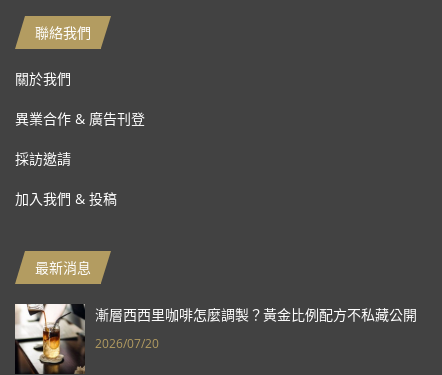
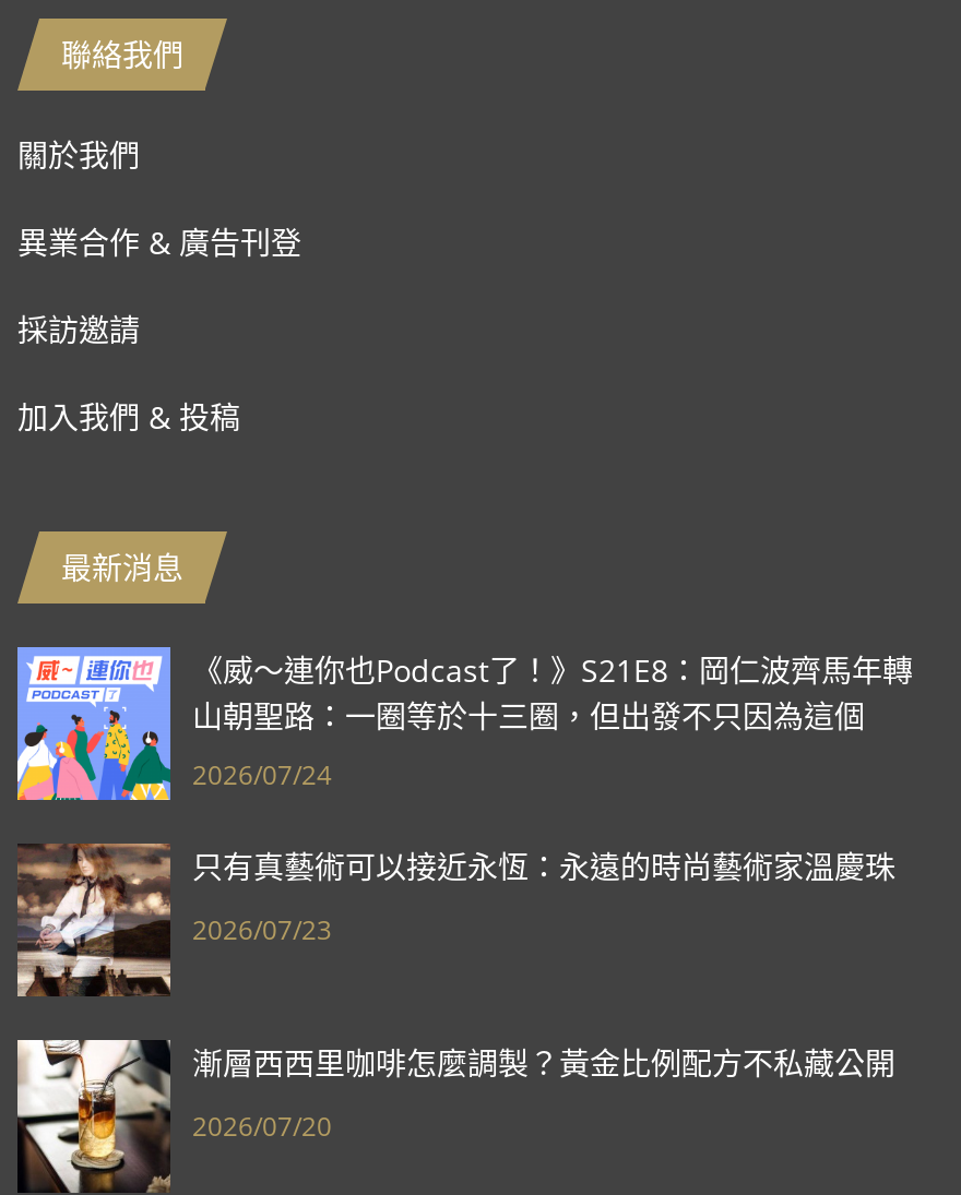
+ [image]
+ 《威～連你也Podcast了！》S21E8：岡仁波齊馬年轉
+ 山朝聖路：一圈等於十三圈，但出發不只因為這個
+ 2026/07/24
+ 只有真藝術可以接近永恆：永遠的時尚藝術家溫慶珠
+ 2026/07/23

+ [image]
